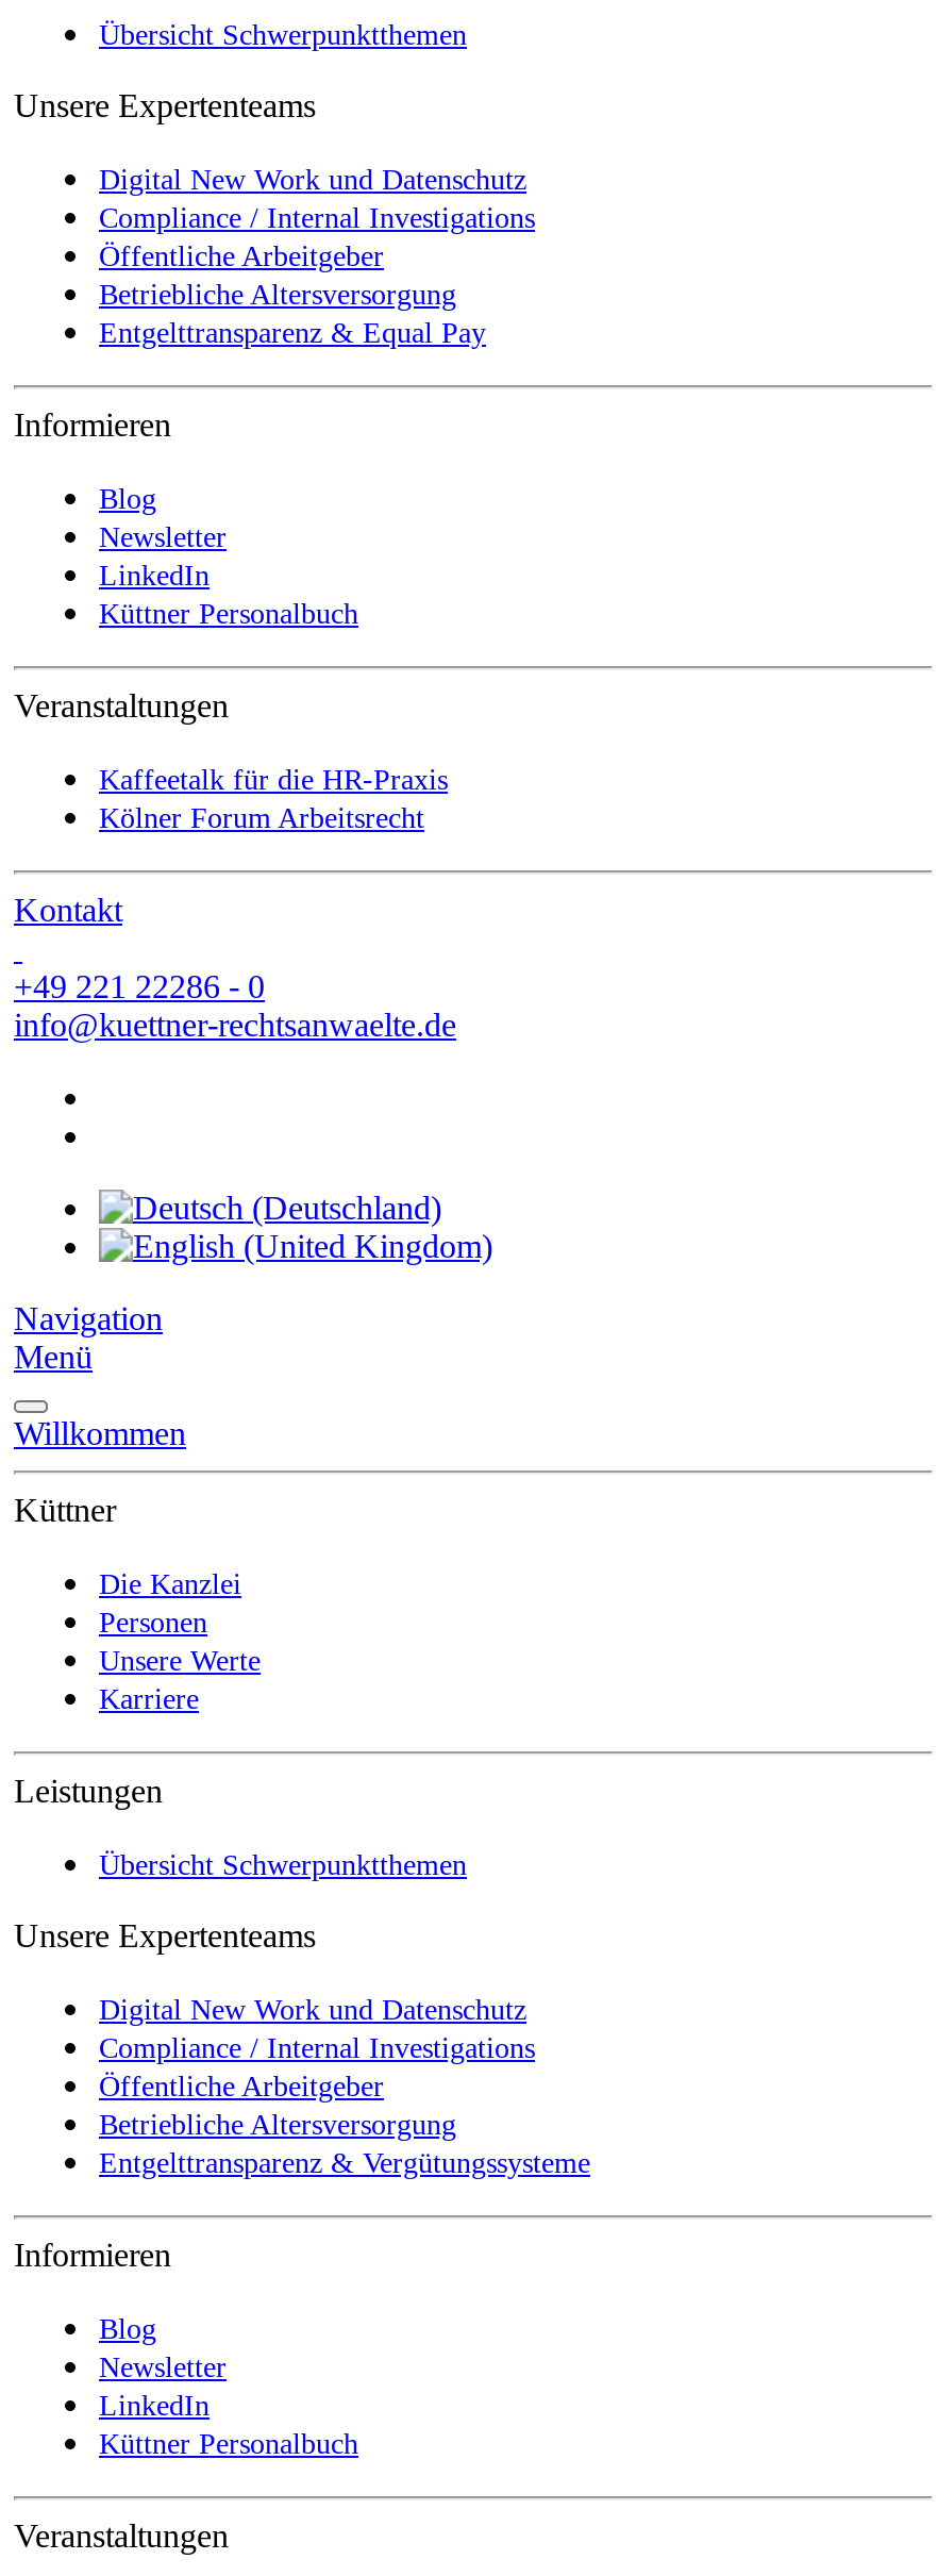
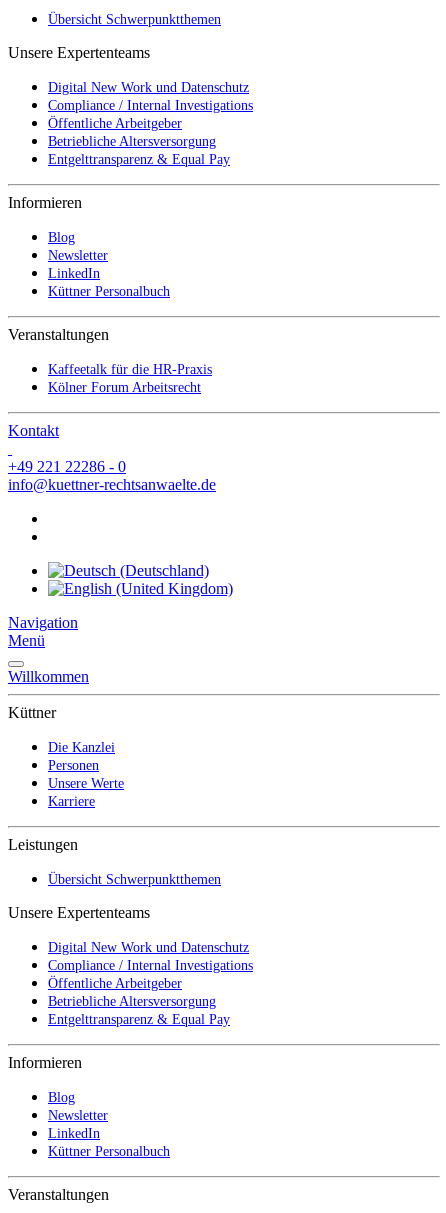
- Entgelttransparenz & Vergütungssysteme
+ Entgelttransparenz & Equal Pay
